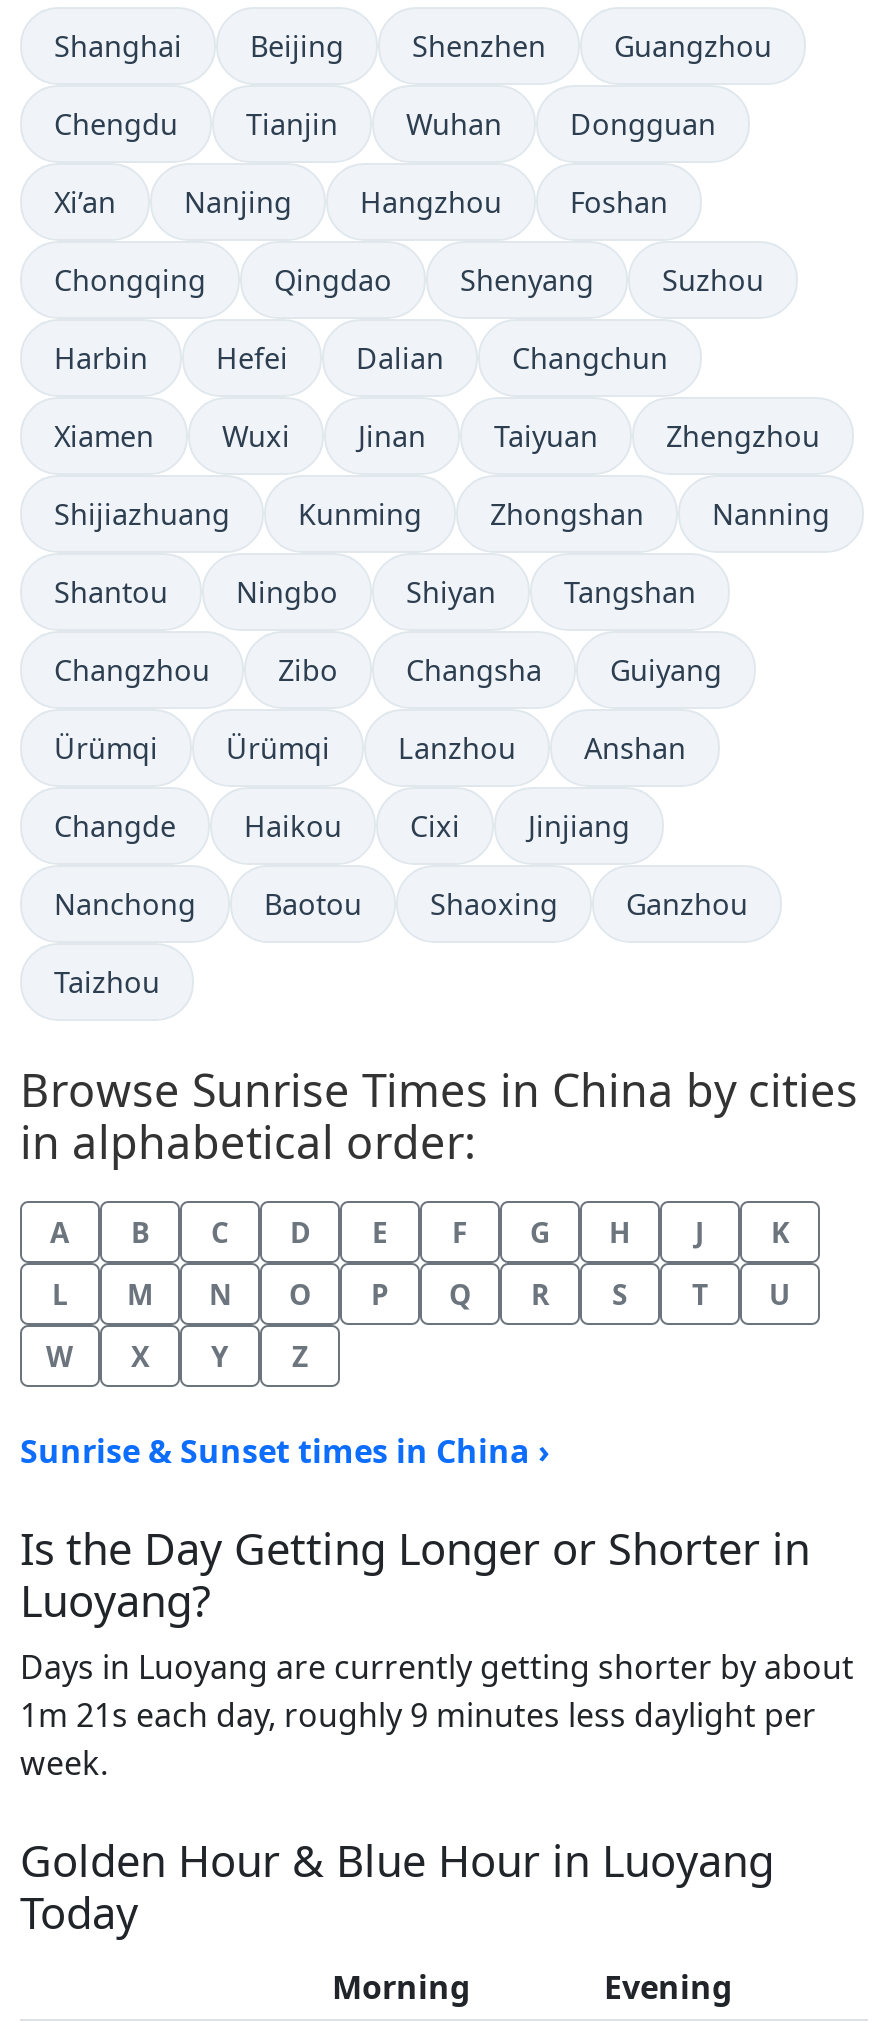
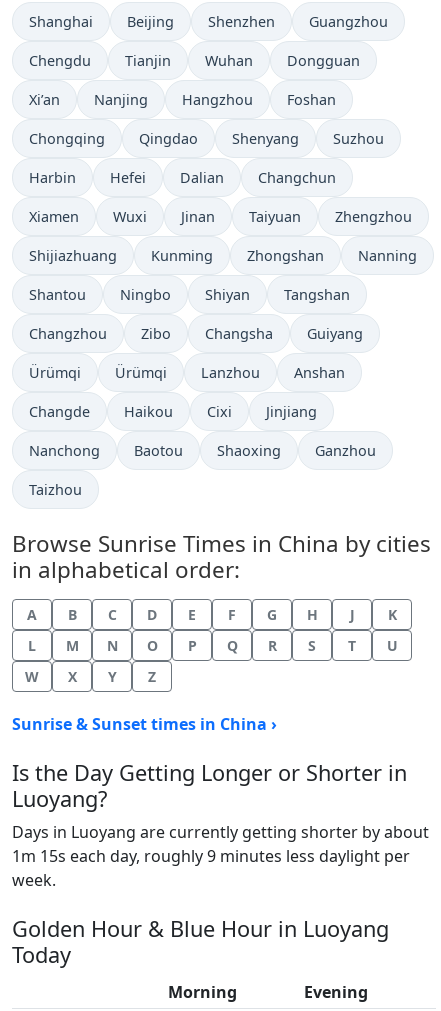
- 1m 21s each day, roughly 9 minutes less daylight per
+ 1m 15s each day, roughly 9 minutes less daylight per
